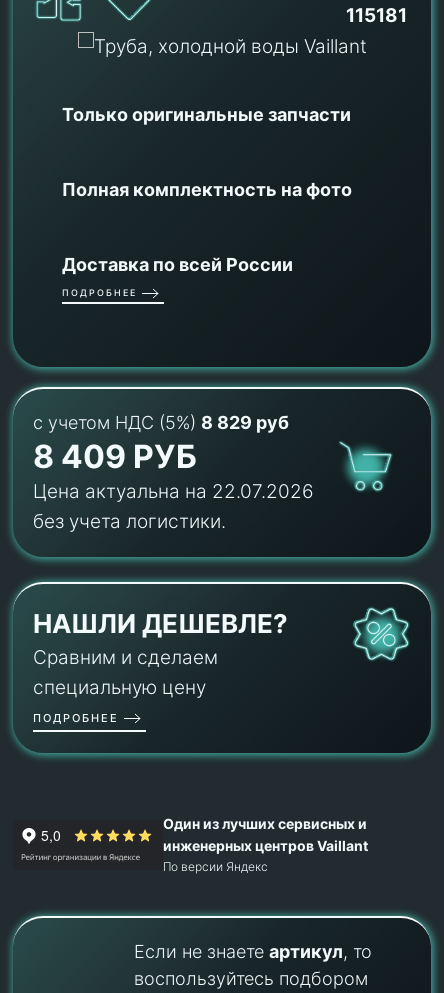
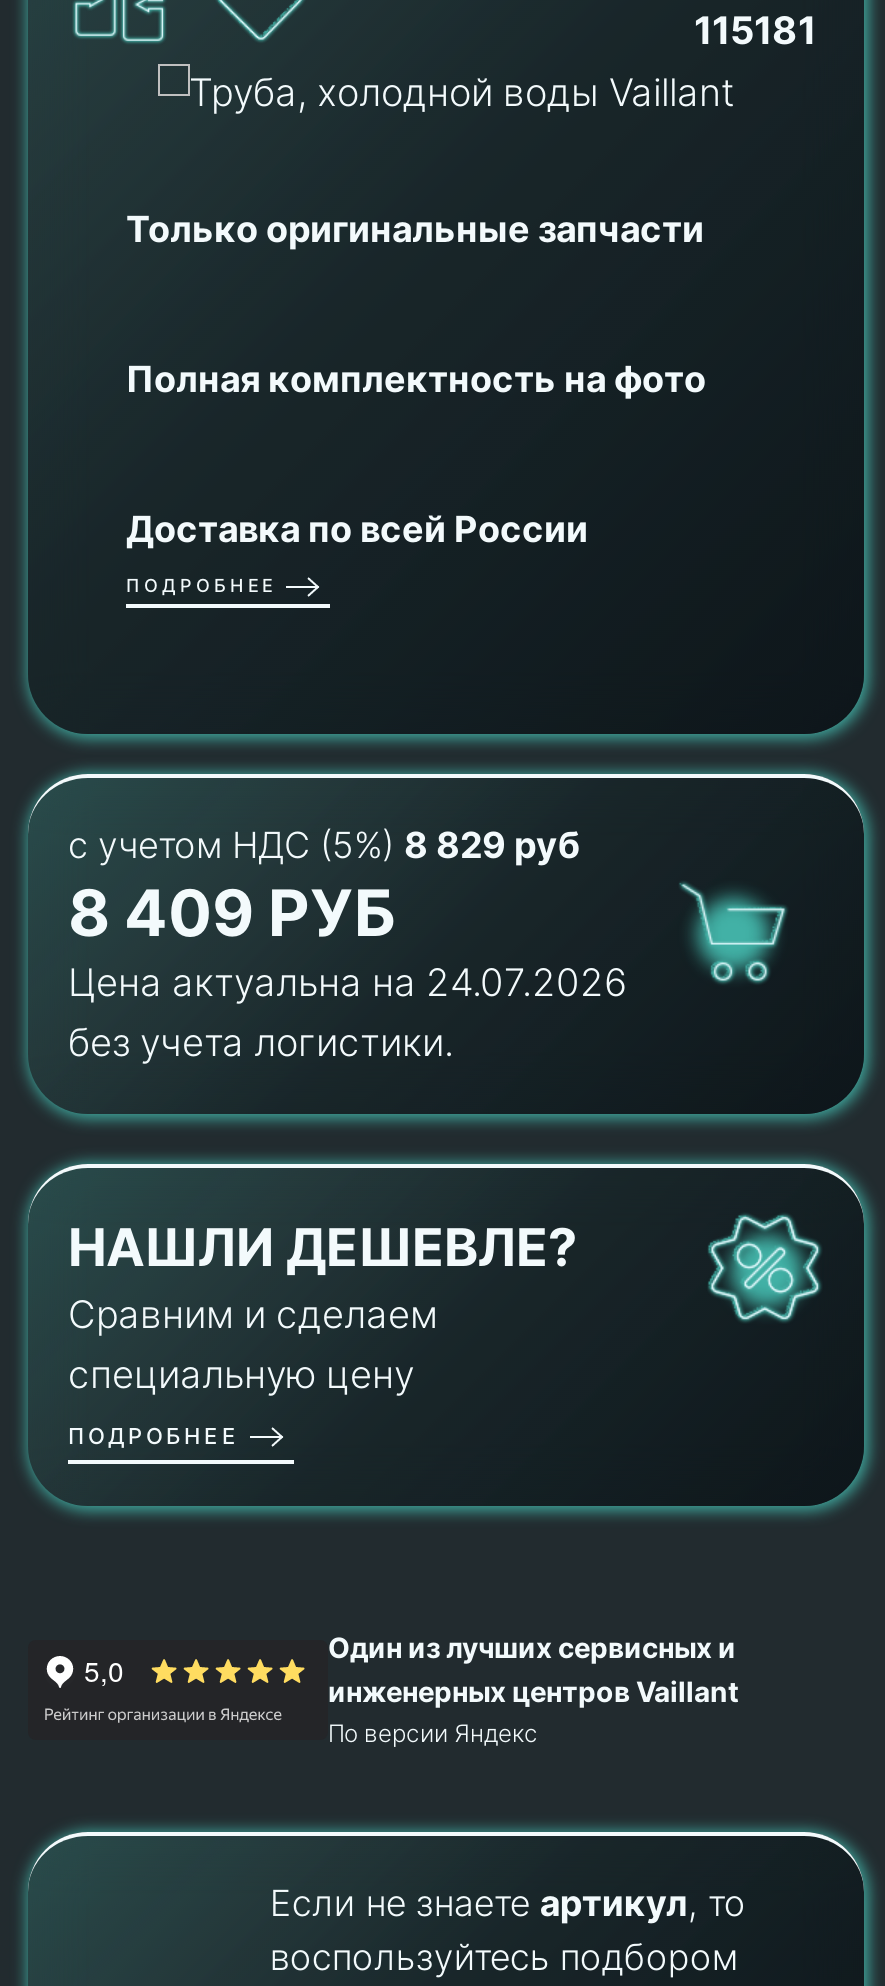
- Цена актуальна на 22.07.2026
+ Цена актуальна на 24.07.2026
